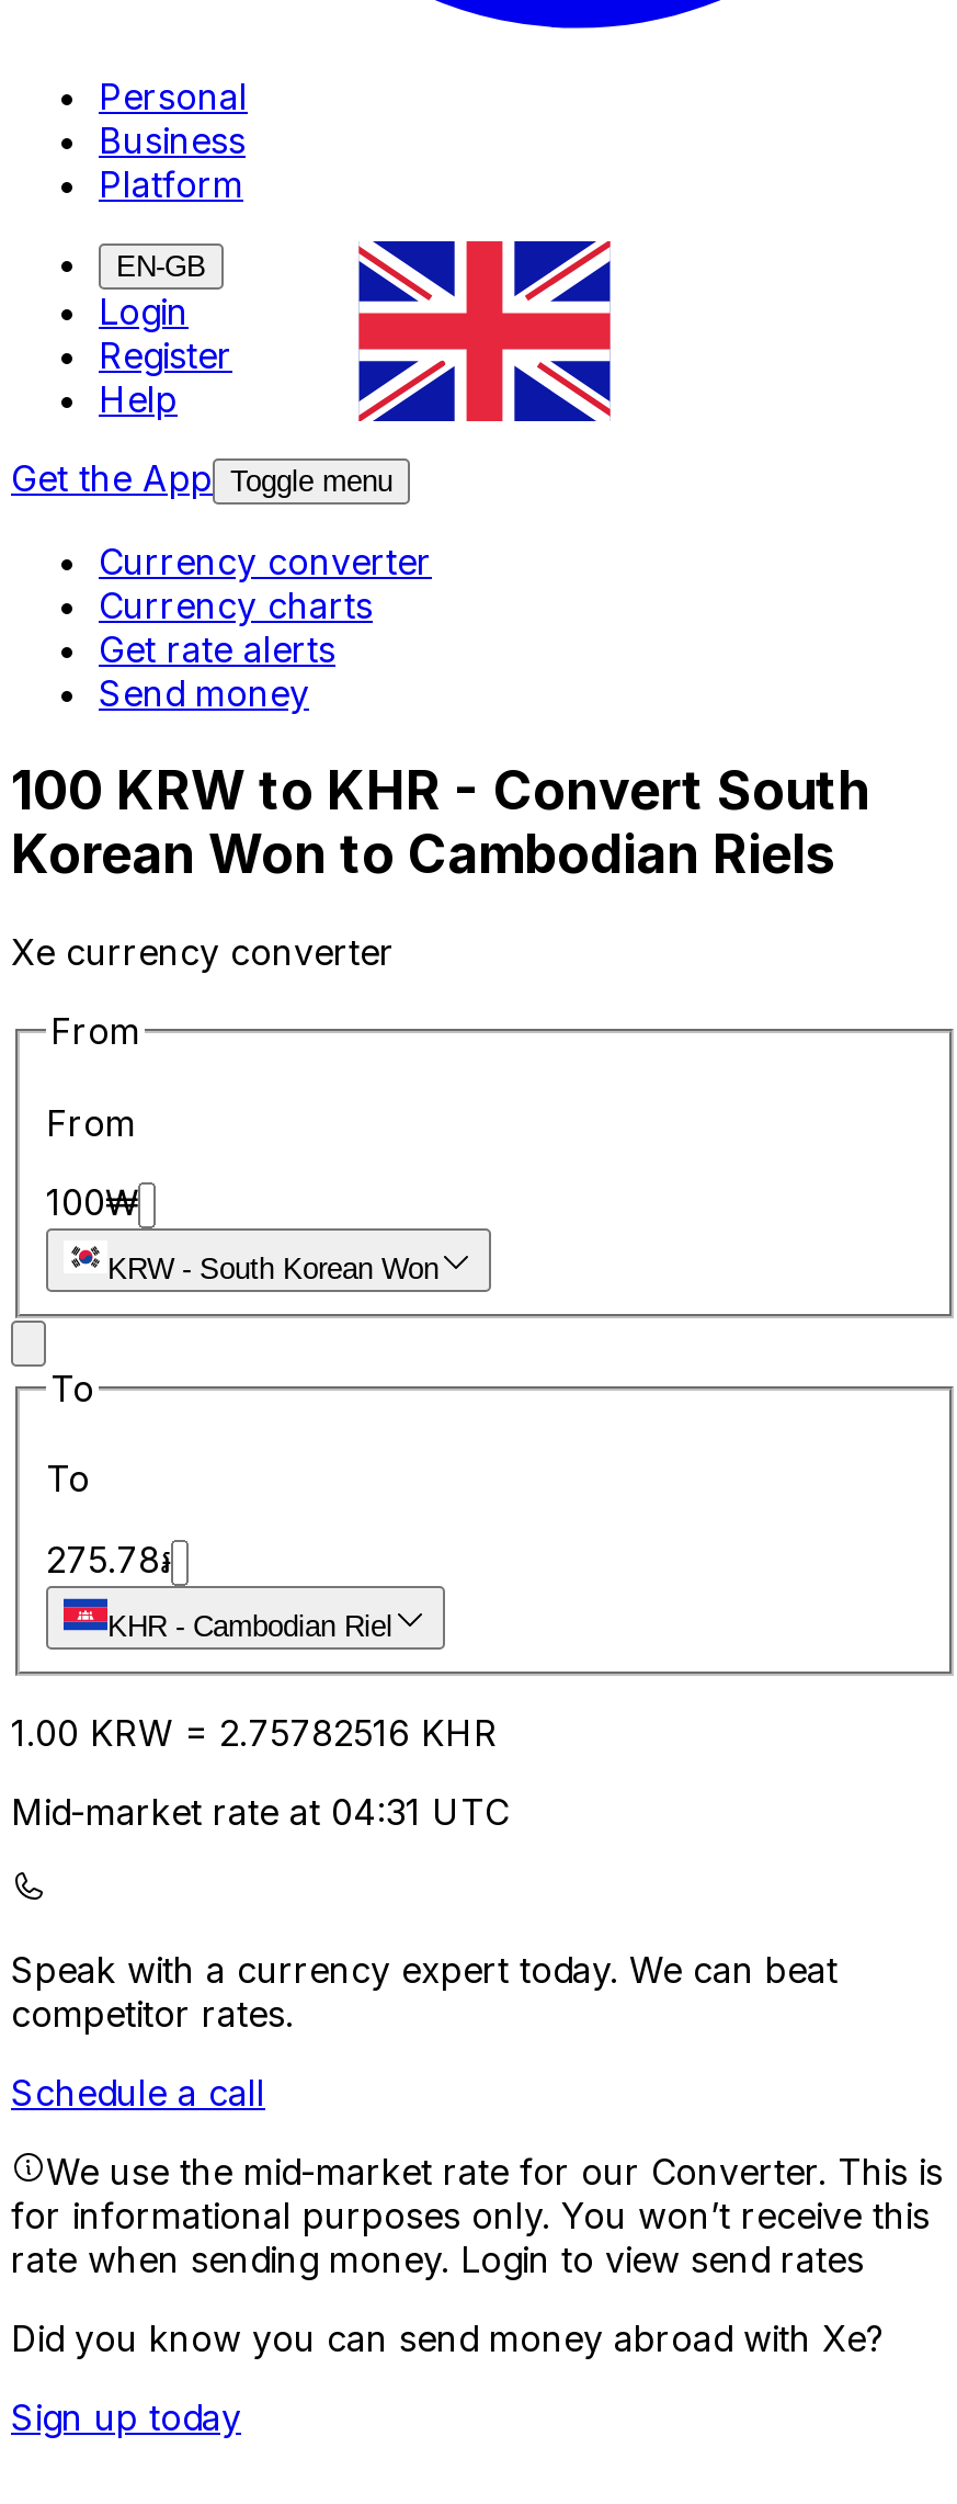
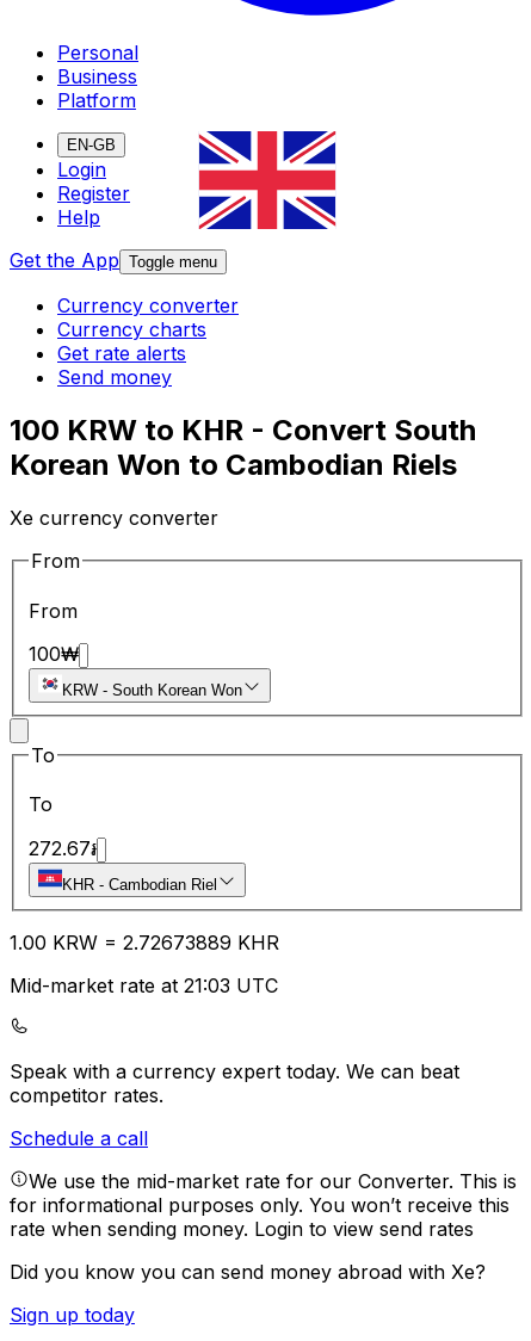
- 275.78៛
+ 272.67៛

- 1.00 KRW = 2.75782516 KHR
+ 1.00 KRW = 2.72673889 KHR

- Mid-market rate at 04:31 UTC
+ Mid-market rate at 21:03 UTC
